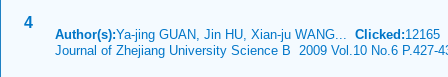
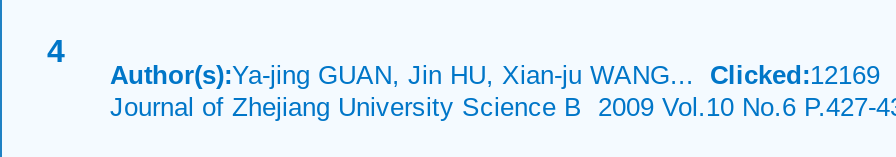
- Author(s):Ya-jing GUAN, Jin HU, Xian-ju WANG... Clicked:12165
+ Author(s):Ya-jing GUAN, Jin HU, Xian-ju WANG... Clicked:12169
